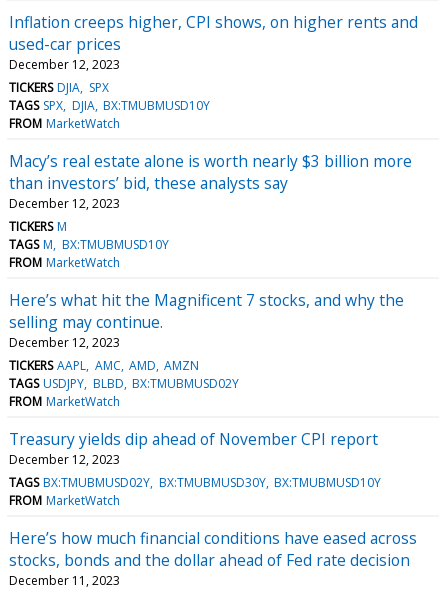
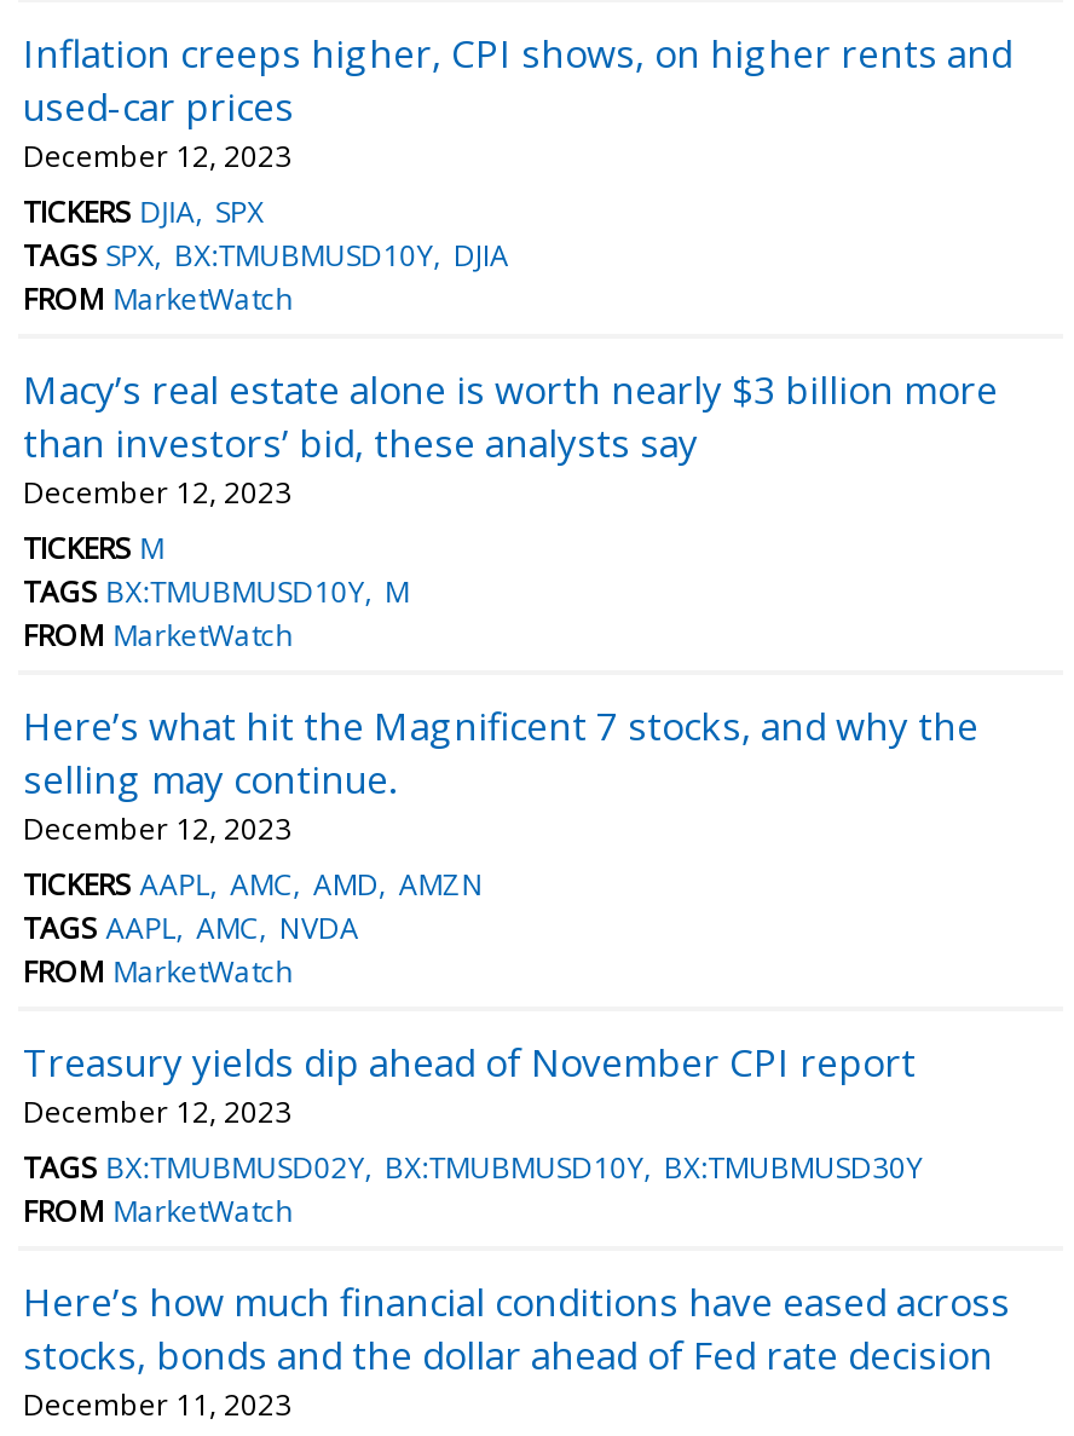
- TAGS SPX DJIA BX:TMUBMUSD10Y
+ TAGS SPX BX:TMUBMUSD10Y DJIA

- TAGS M BX:TMUBMUSD10Y
+ TAGS BX:TMUBMUSD10Y M

- TAGS USDJPY BLBD BX:TMUBMUSD02Y
+ TAGS AAPL AMC NVDA

- TAGS BX:TMUBMUSD02Y BX:TMUBMUSD30Y BX:TMUBMUSD10Y
+ TAGS BX:TMUBMUSD02Y BX:TMUBMUSD10Y BX:TMUBMUSD30Y
